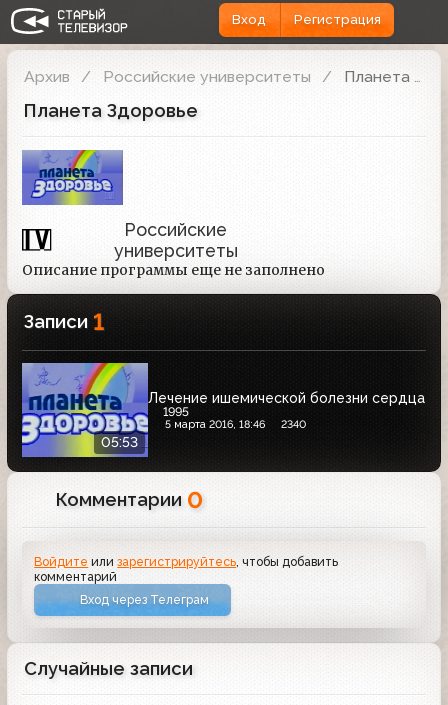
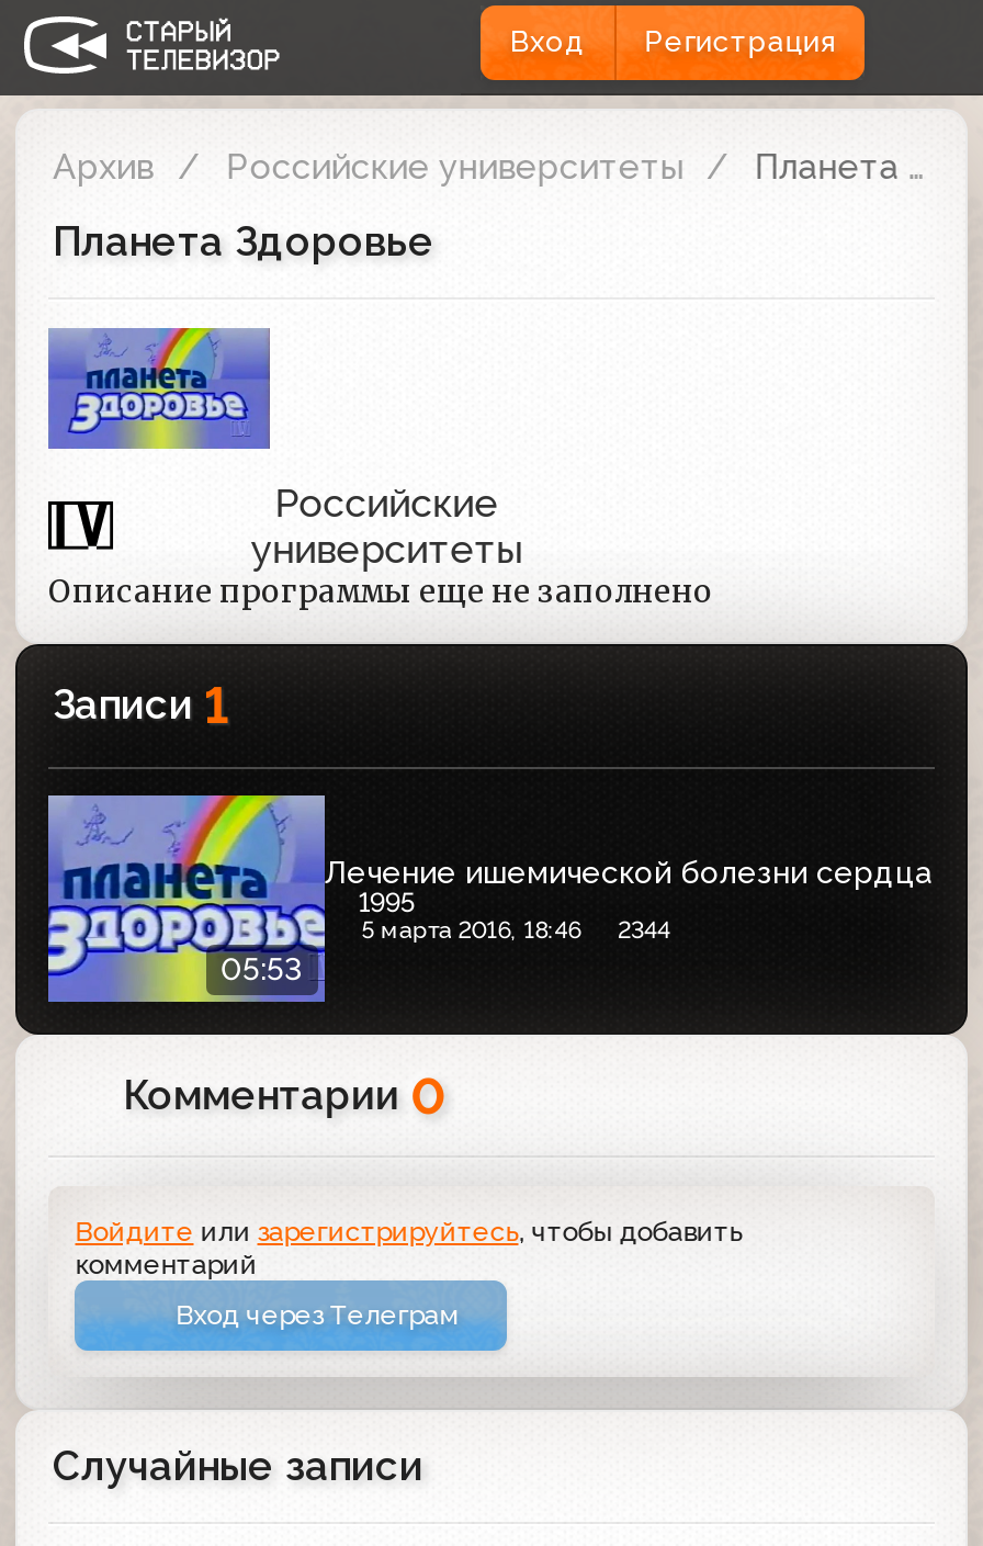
- 5 марта 2016, 18:46 2340
+ 5 марта 2016, 18:46 2344
